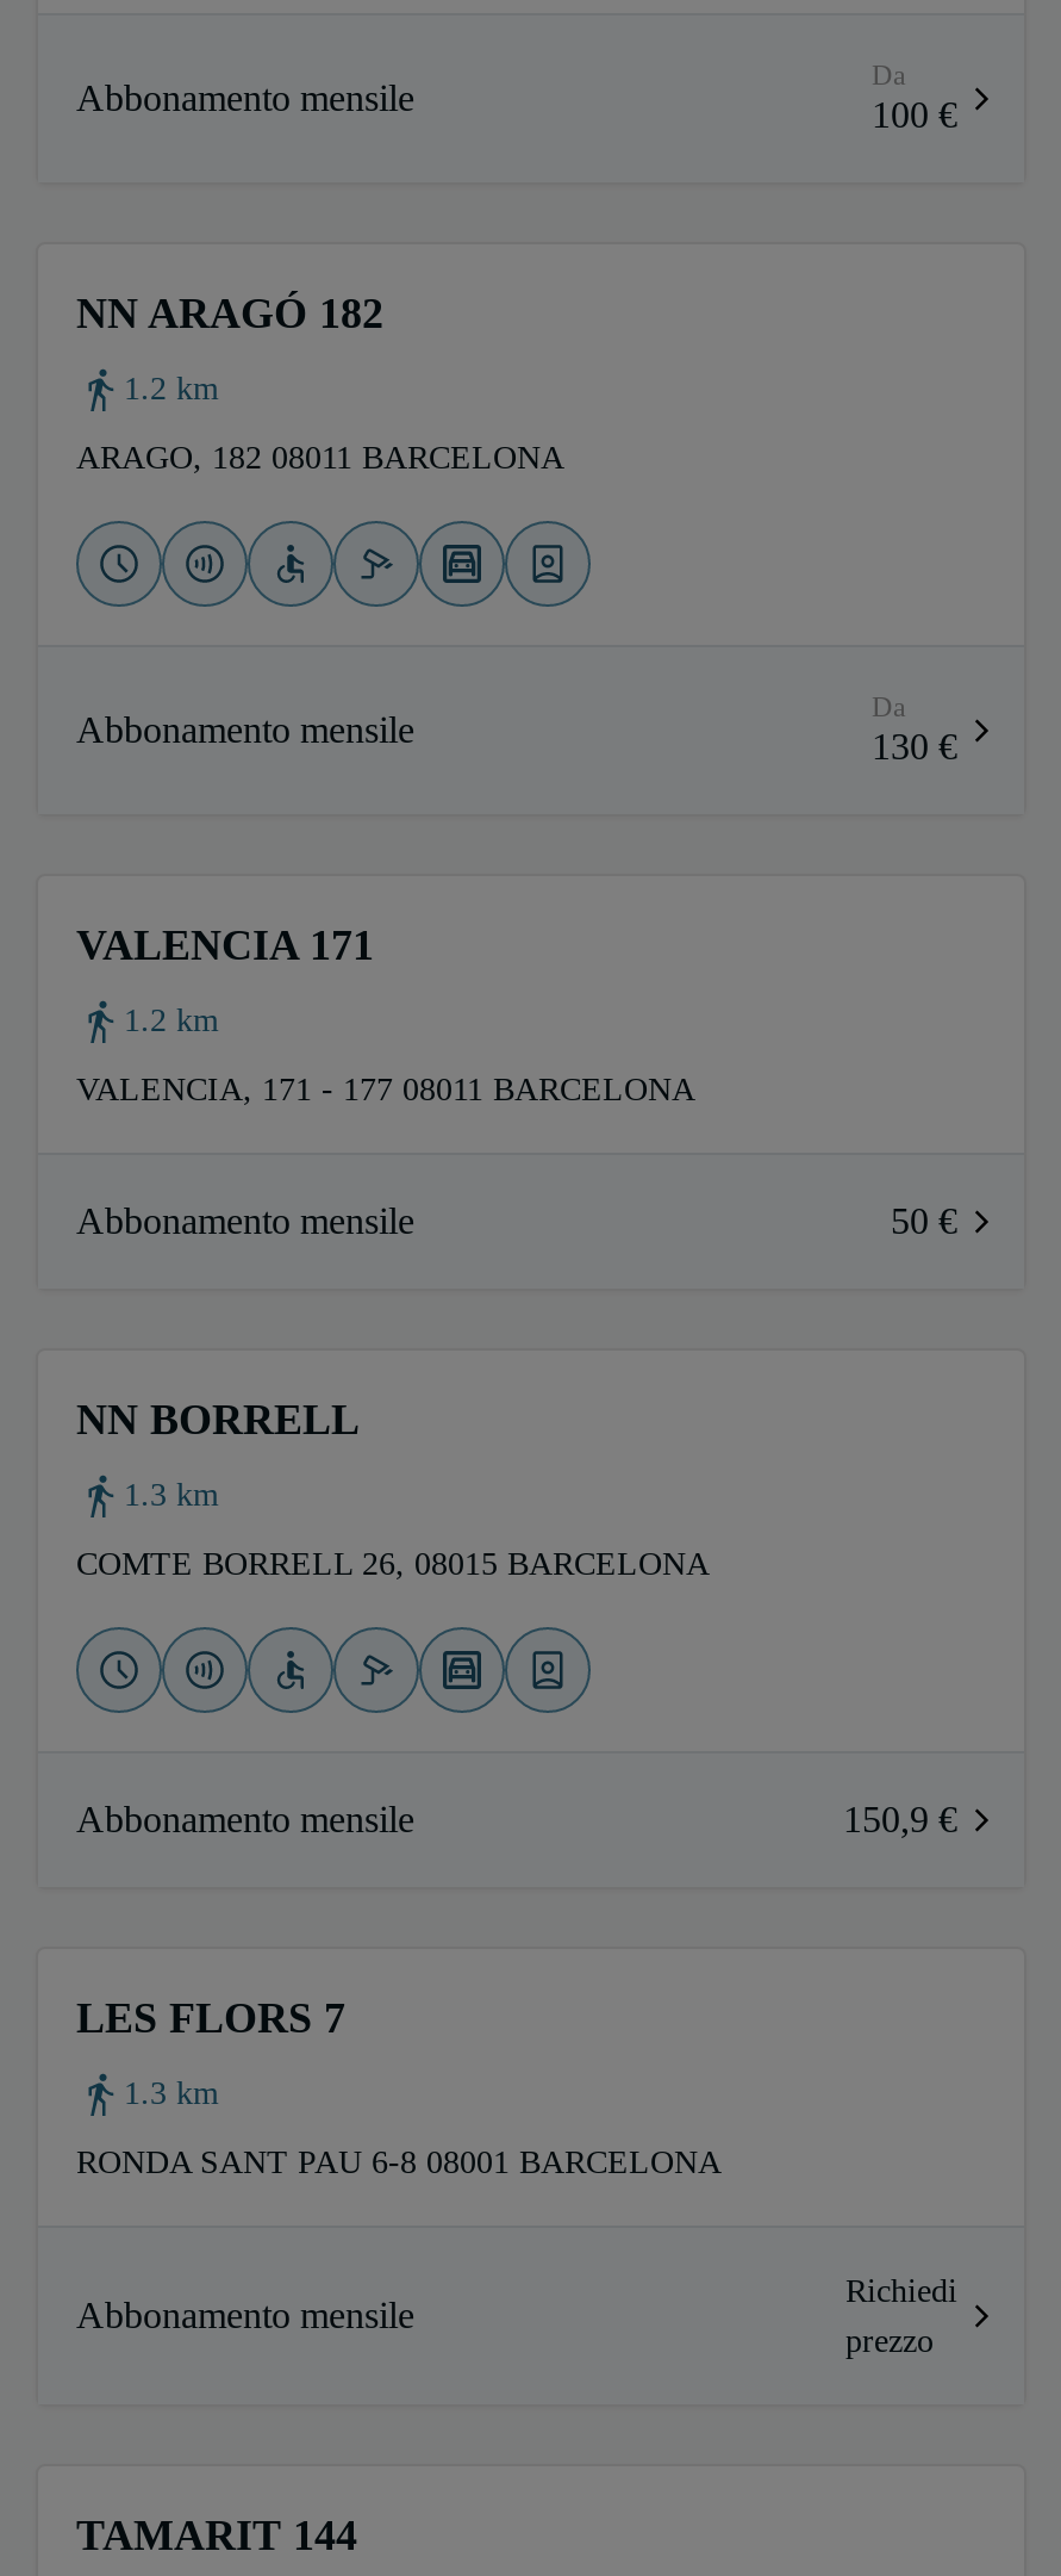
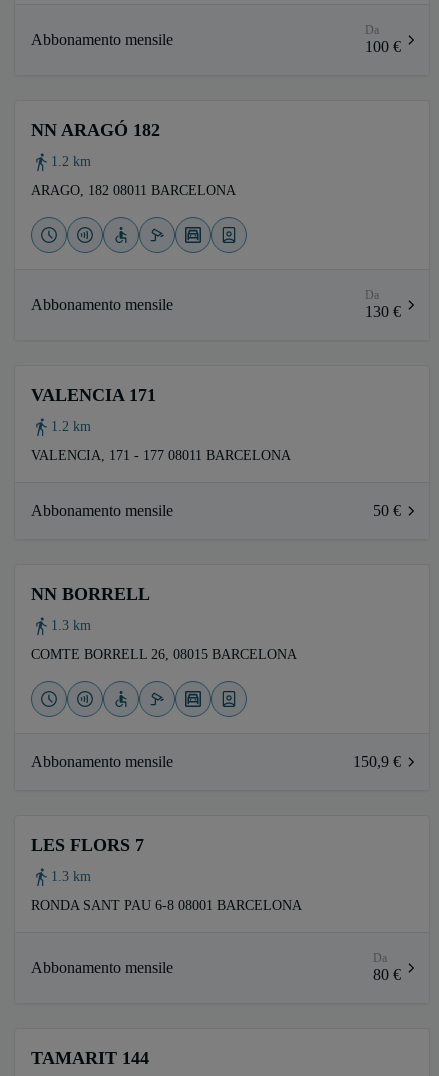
- Richiedi
- prezzo
+ Da
+ 80 €
